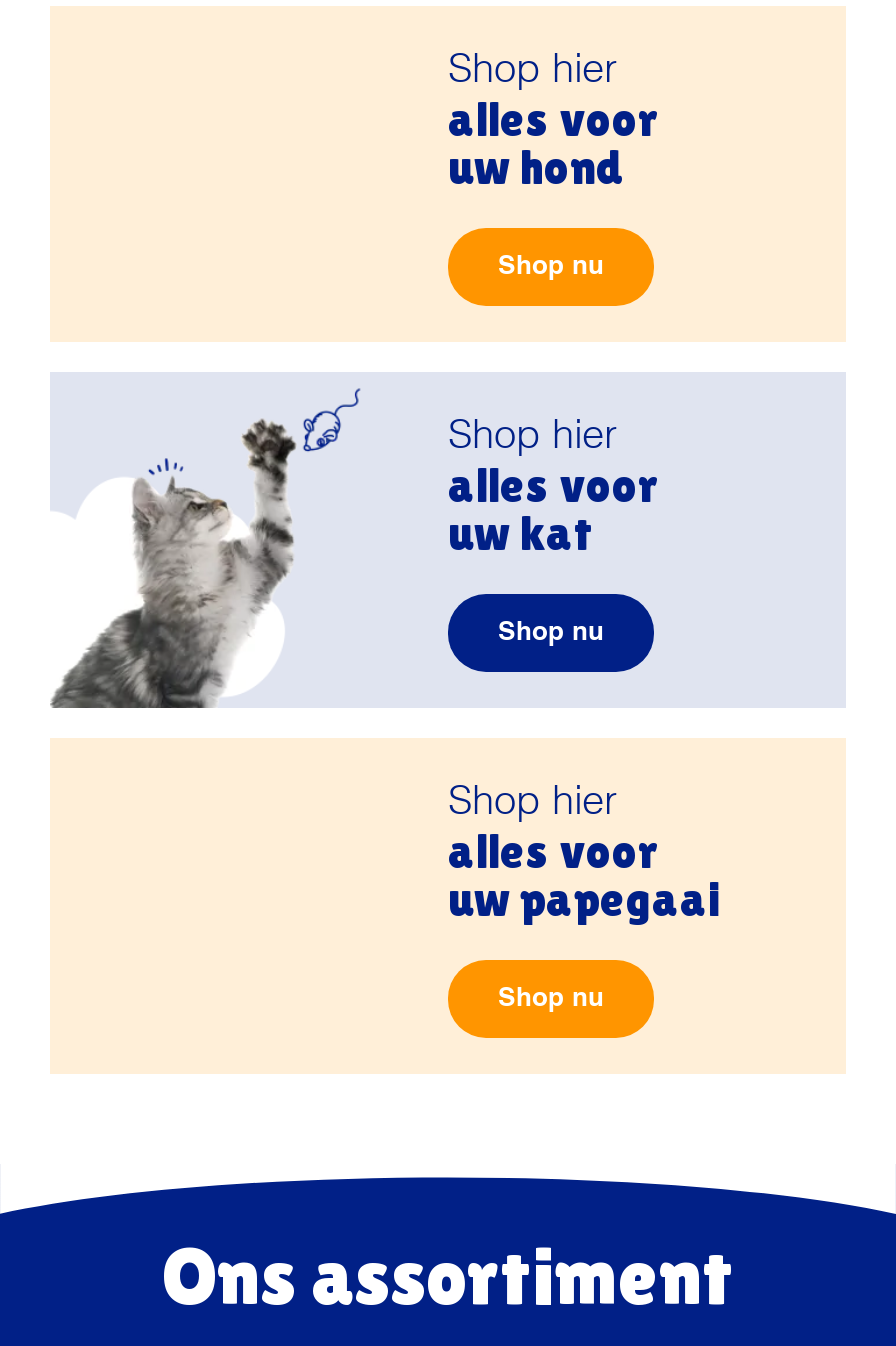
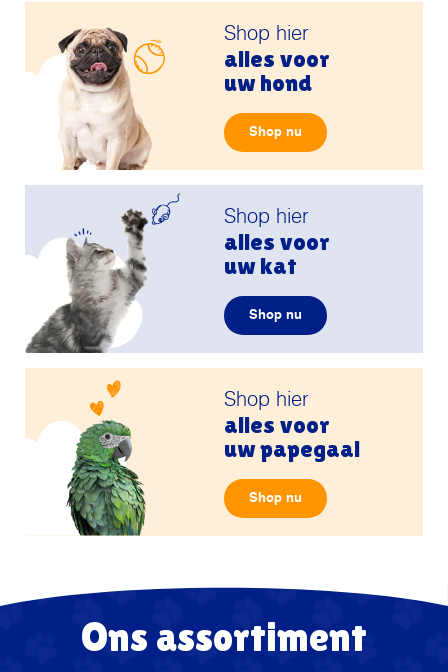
+ [image]

+ [image]
